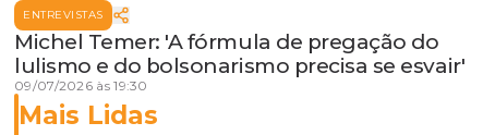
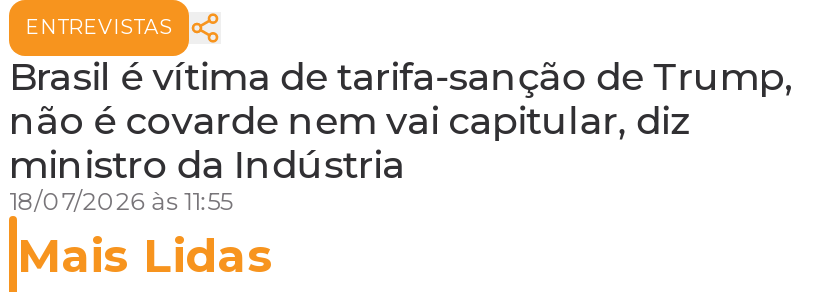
- Michel Temer: 'A fórmula de pregação do
- lulismo e do bolsonarismo precisa se esvair'
- 09/07/2026 às 19:30
+ Brasil é vítima de tarifa-sanção de Trump,
+ não é covarde nem vai capitular, diz
+ ministro da Indústria
+ 18/07/2026 às 11:55
